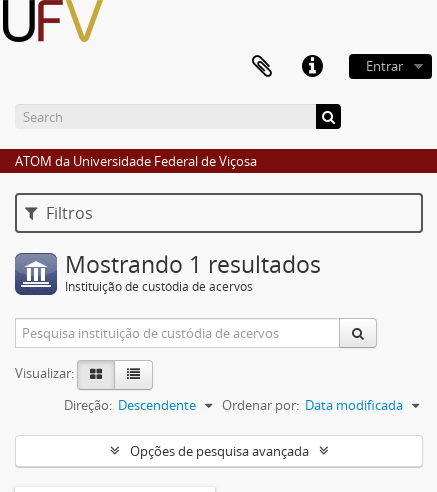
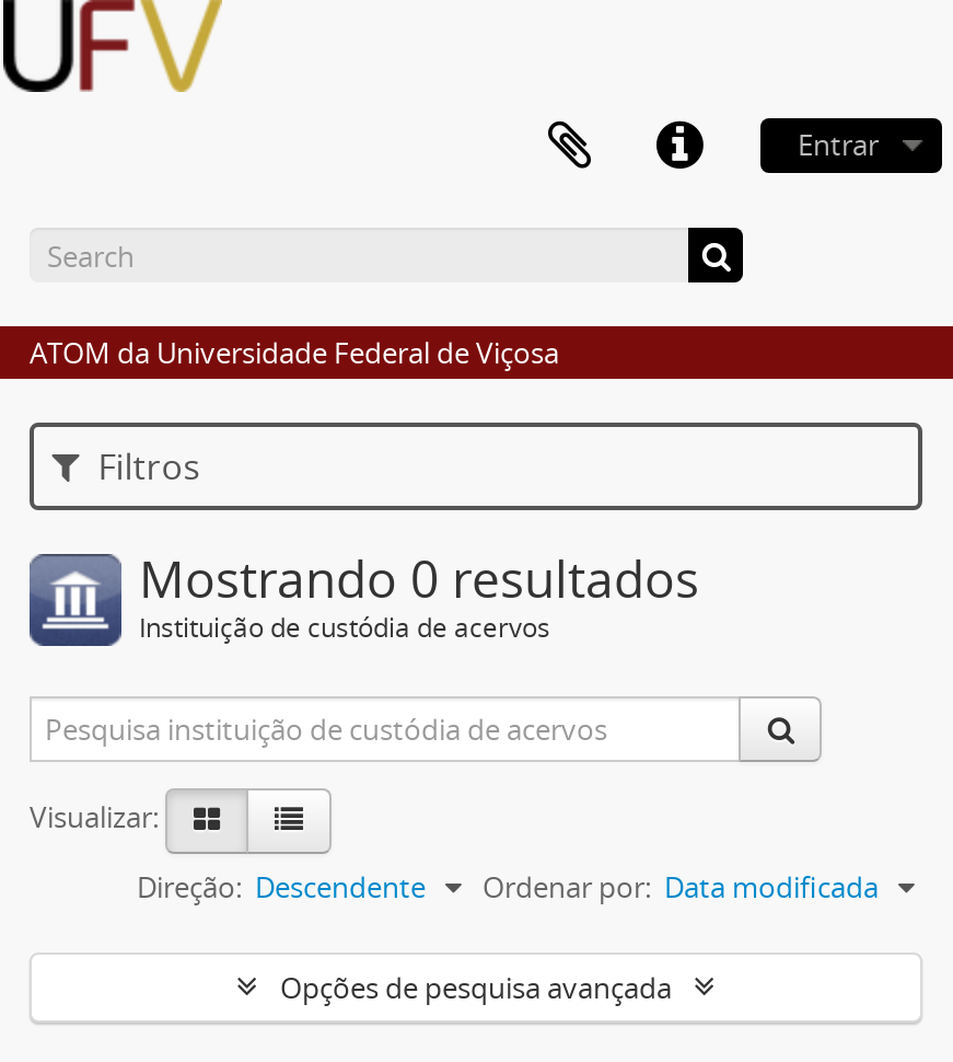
- Mostrando 1 resultados
+ Mostrando 0 resultados
